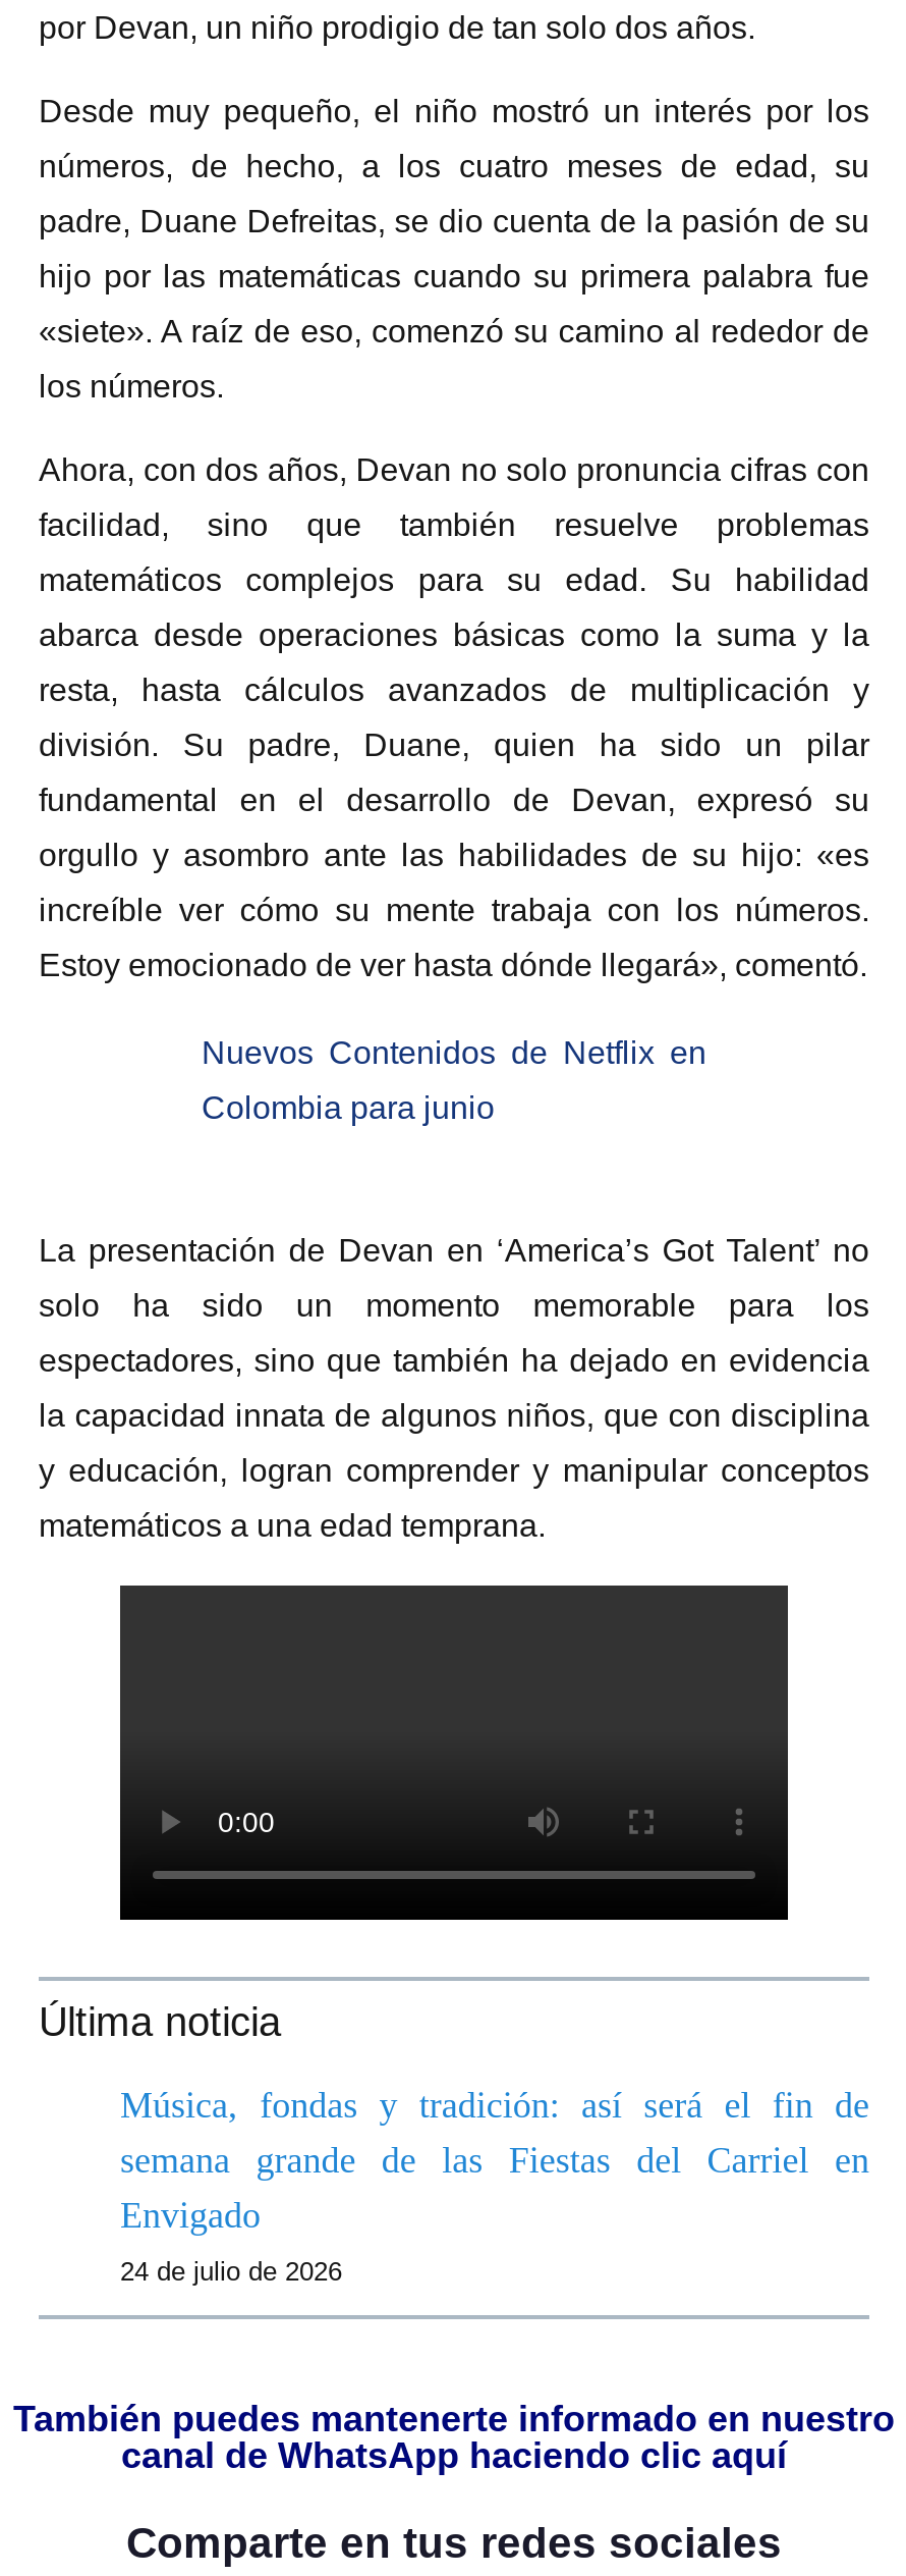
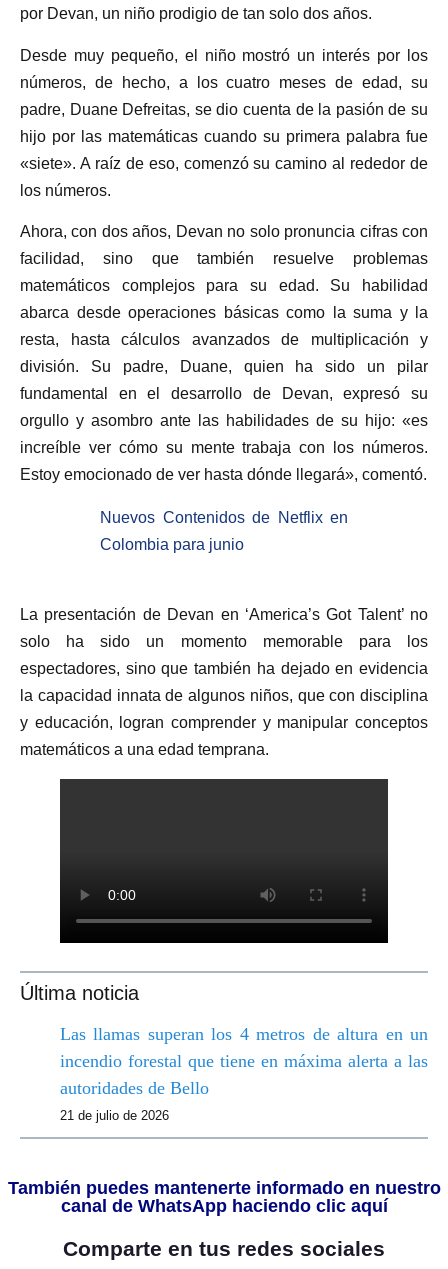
- Música, fondas y tradición: así será el fin de
- semana grande de las Fiestas del Carriel en
- Envigado
+ Las llamas superan los 4 metros de altura en un
+ incendio forestal que tiene en máxima alerta a las
+ autoridades de Bello

- 24 de julio de 2026
+ 21 de julio de 2026
